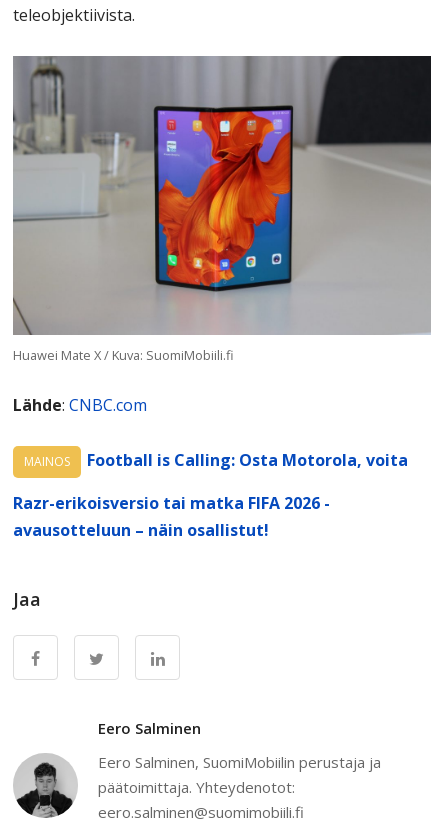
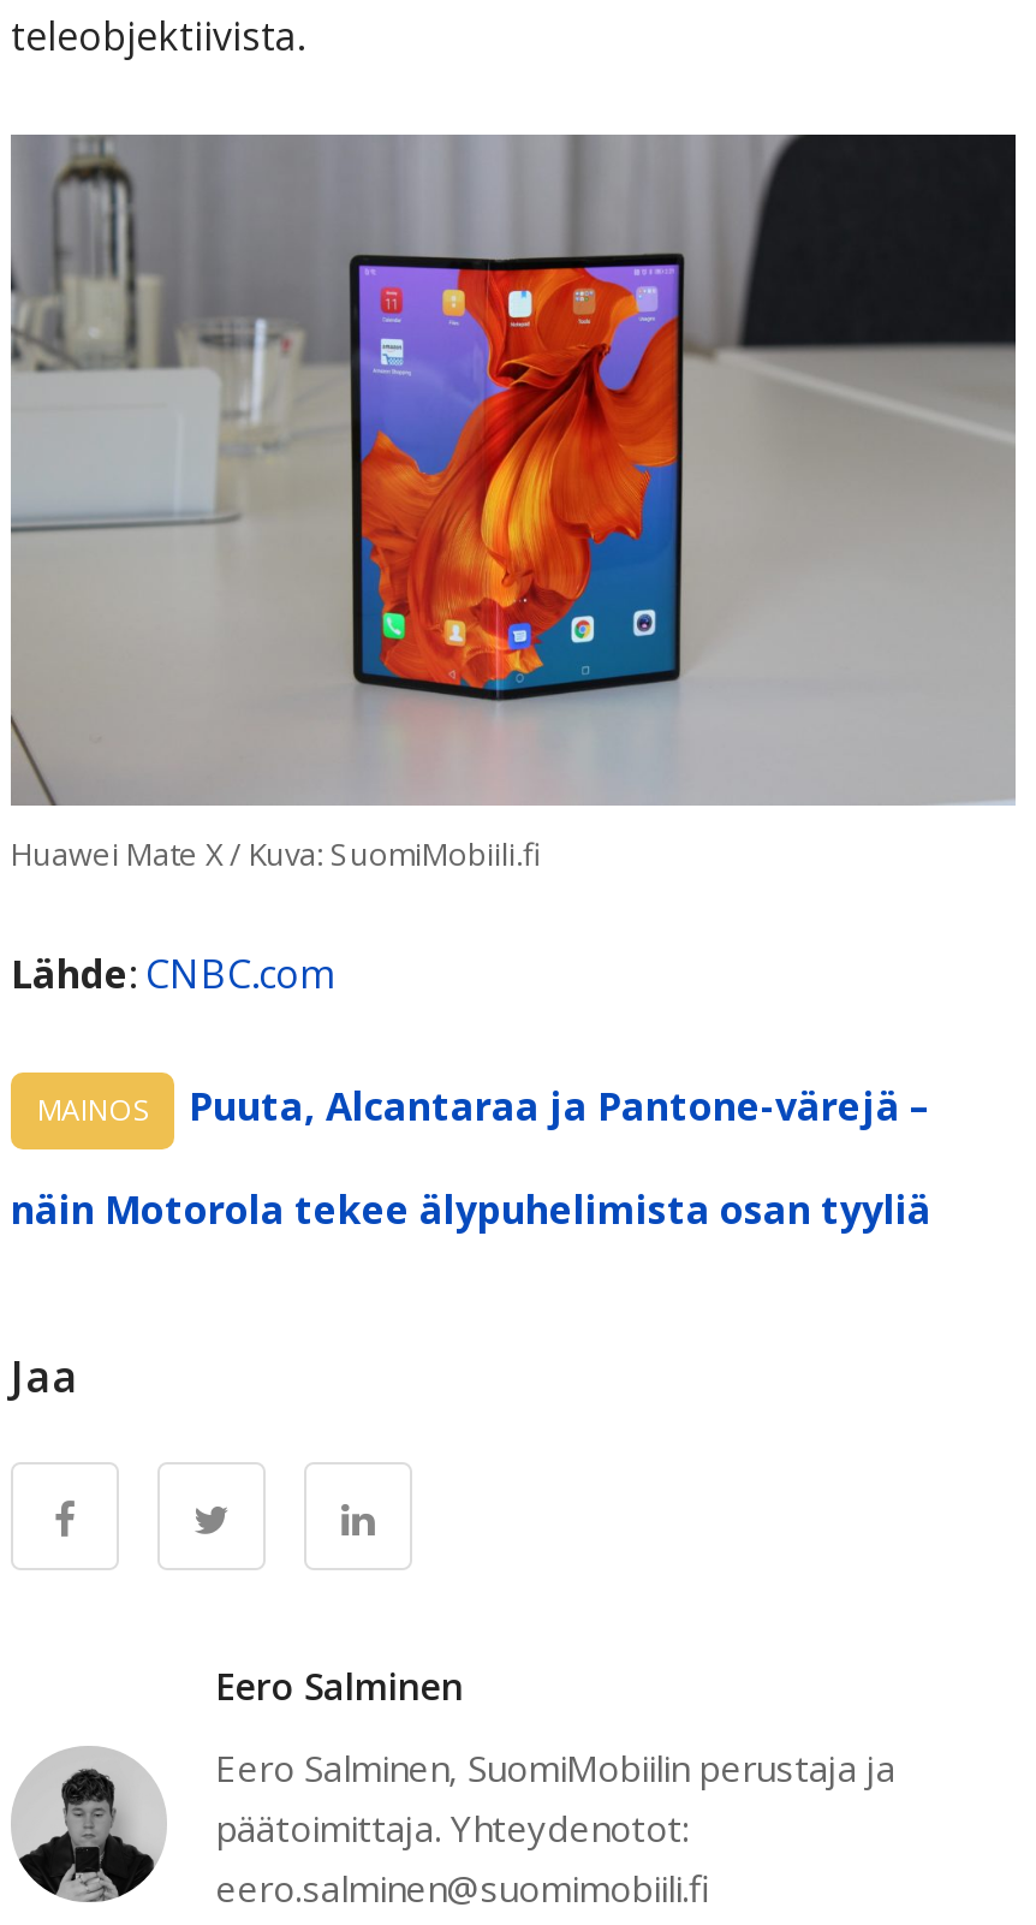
- Football is Calling: Osta Motorola, voita
+ Puuta, Alcantaraa ja Pantone-värejä –

- Razr-erikoisversio tai matka FIFA 2026 -
- avausotteluun – näin osallistut!
+ näin Motorola tekee älypuhelimista osan tyyliä
